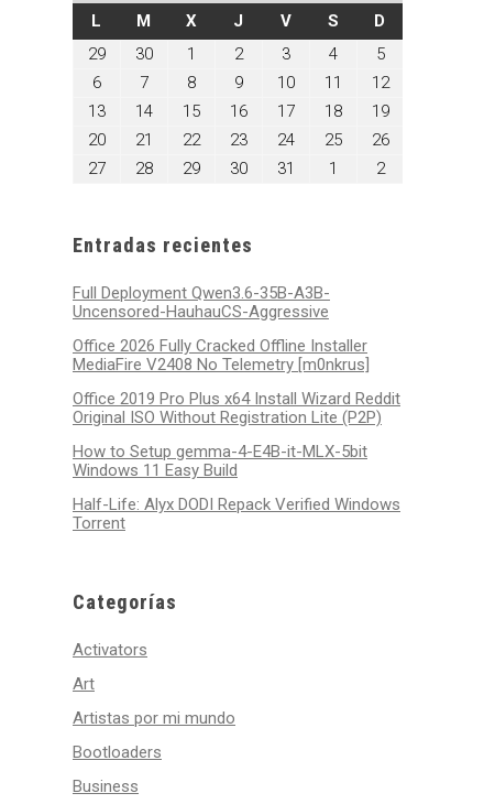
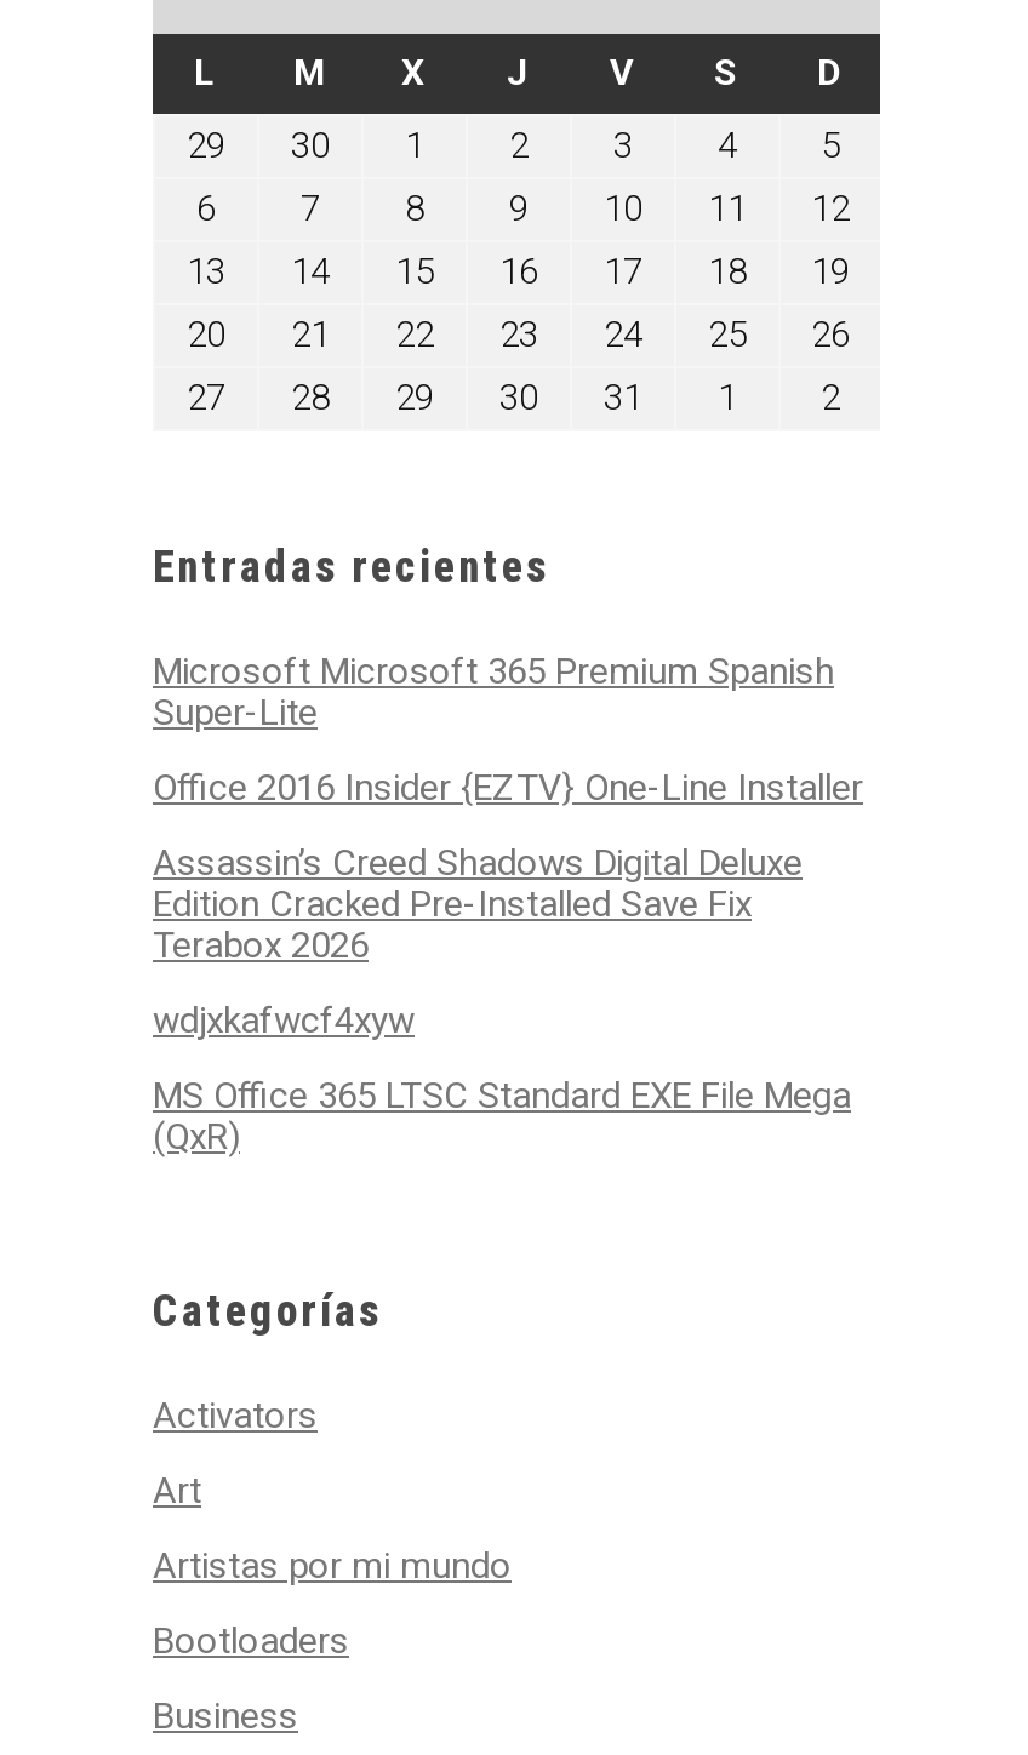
- Full Deployment Qwen3.6-35B-A3B-
- Uncensored-HauhauCS-Aggressive
+ Microsoft Microsoft 365 Premium Spanish
+ Super-Lite

- Office 2026 Fully Cracked Offline Installer
- MediaFire V2408 No Telemetry [m0nkrus]
+ Office 2016 Insider {EZTV} One-Line Installer

- Office 2019 Pro Plus x64 Install Wizard Reddit
- Original ISO Without Registration Lite (P2P)
+ Assassin’s Creed Shadows Digital Deluxe
+ Edition Cracked Pre-Installed Save Fix
+ Terabox 2026

- How to Setup gemma-4-E4B-it-MLX-5bit
- Windows 11 Easy Build
+ wdjxkafwcf4xyw

- Half-Life: Alyx DODI Repack Verified Windows
- Torrent
+ MS Office 365 LTSC Standard EXE File Mega
+ (QxR)
